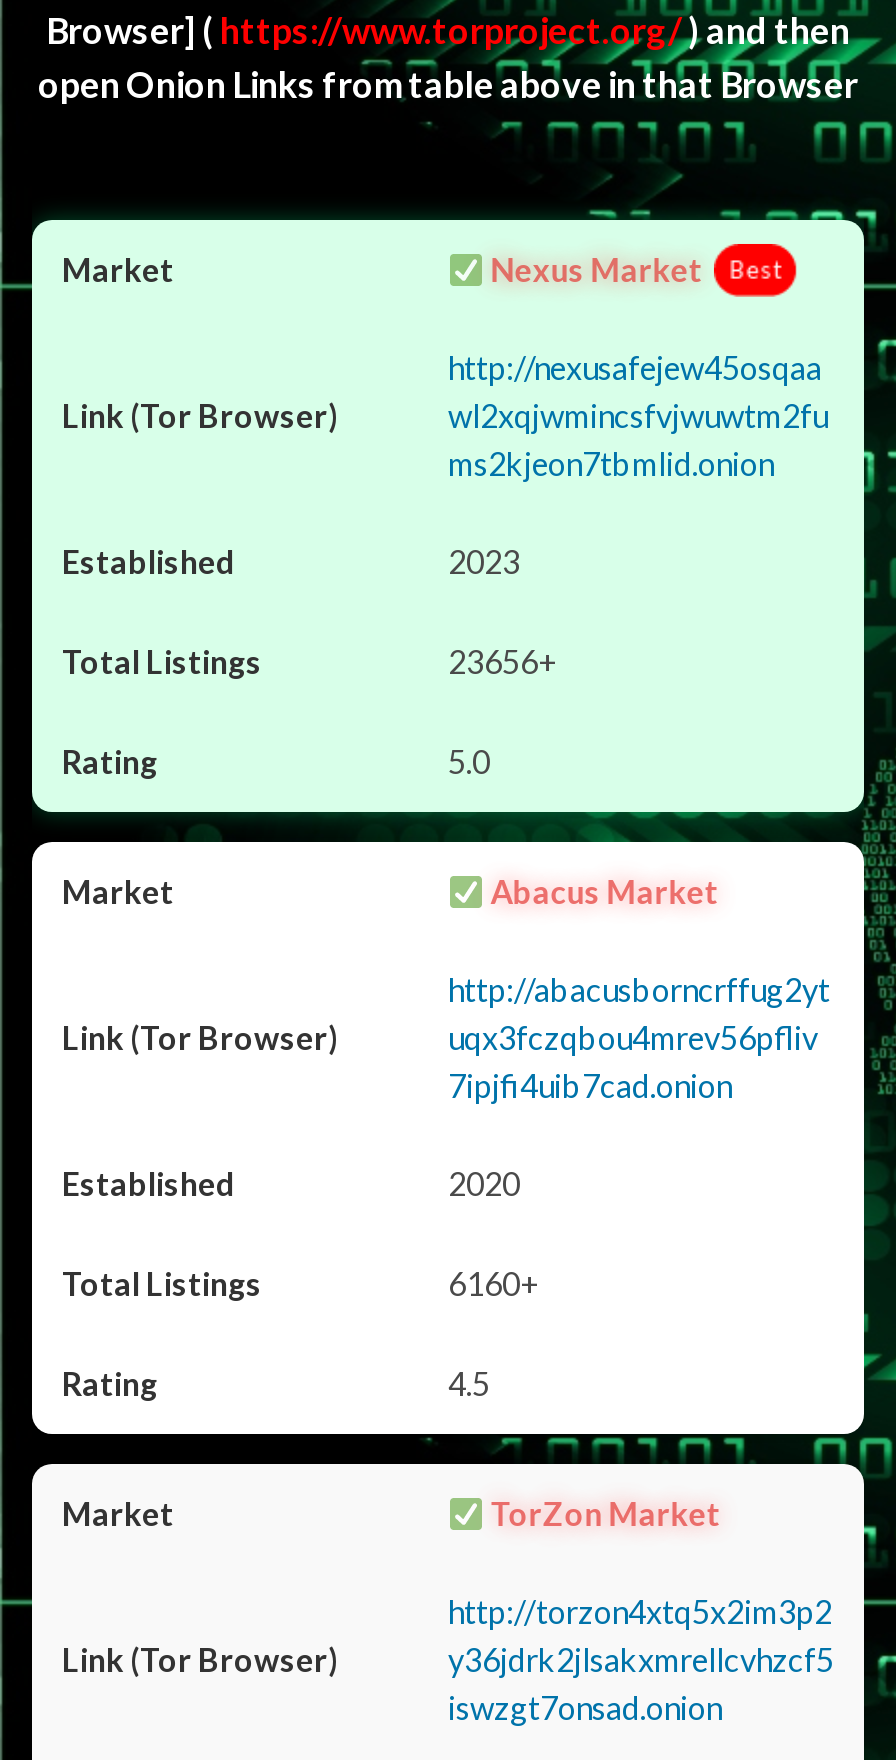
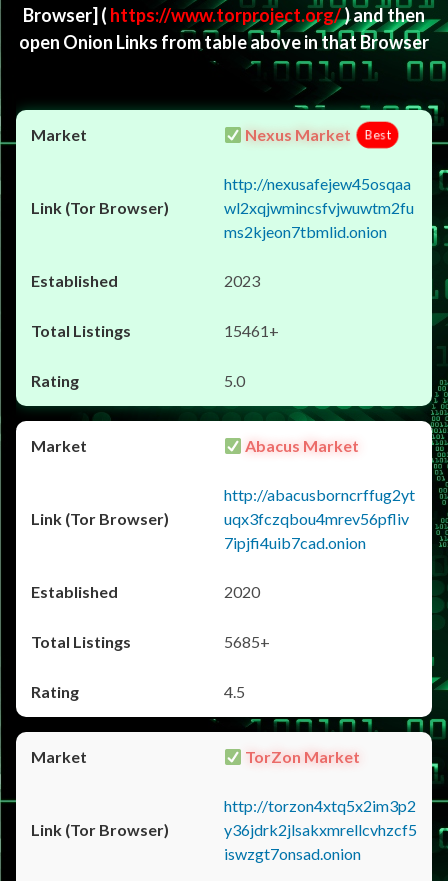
- 23656+
+ 15461+

- 6160+
+ 5685+
